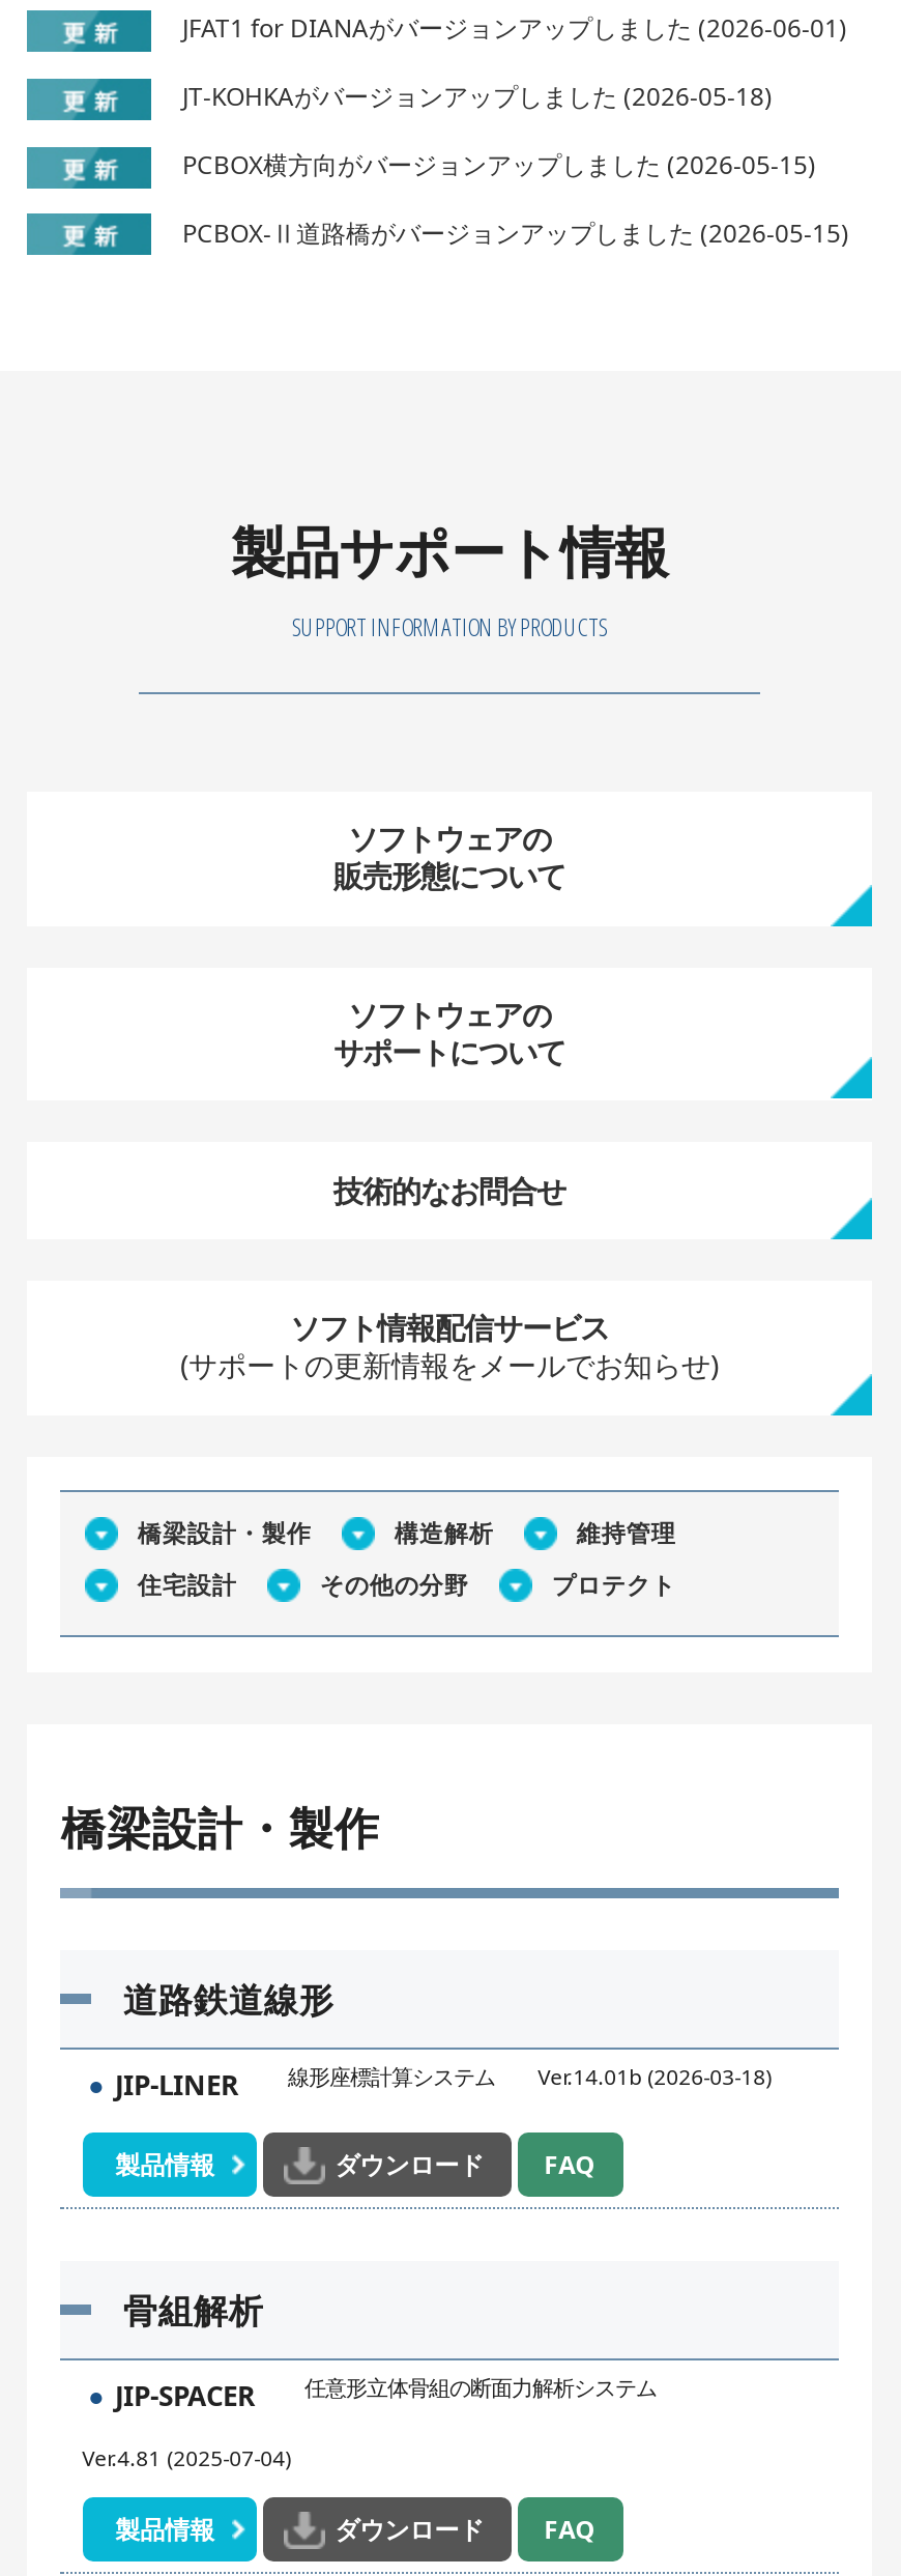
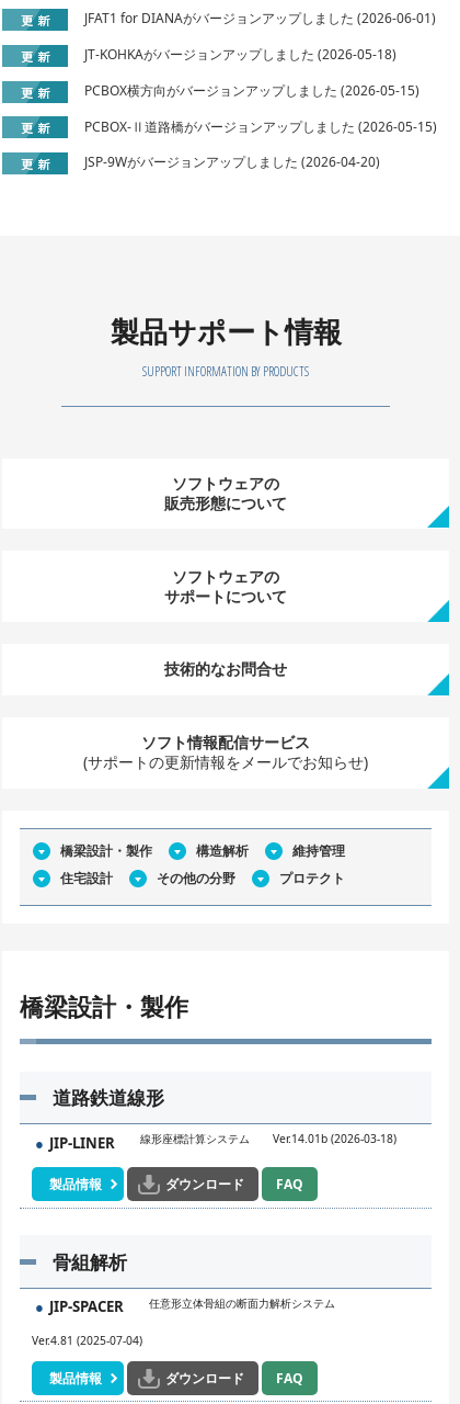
+ JSP-9Wがバージョンアップしました (2026-04-20)
